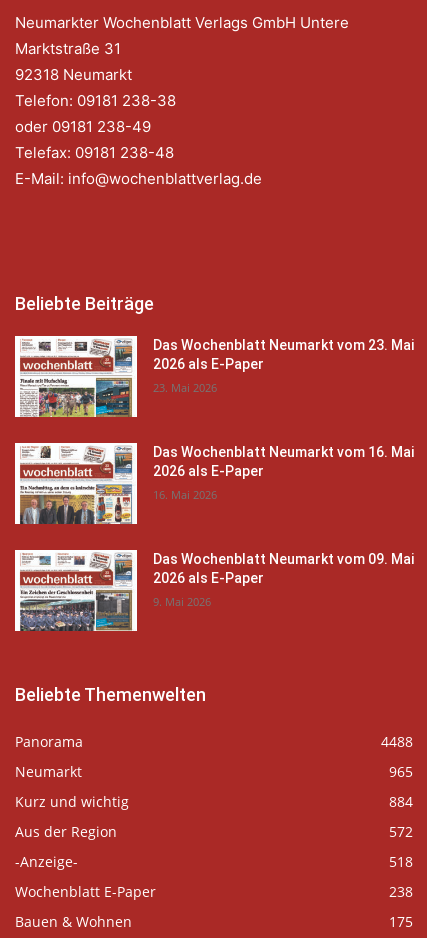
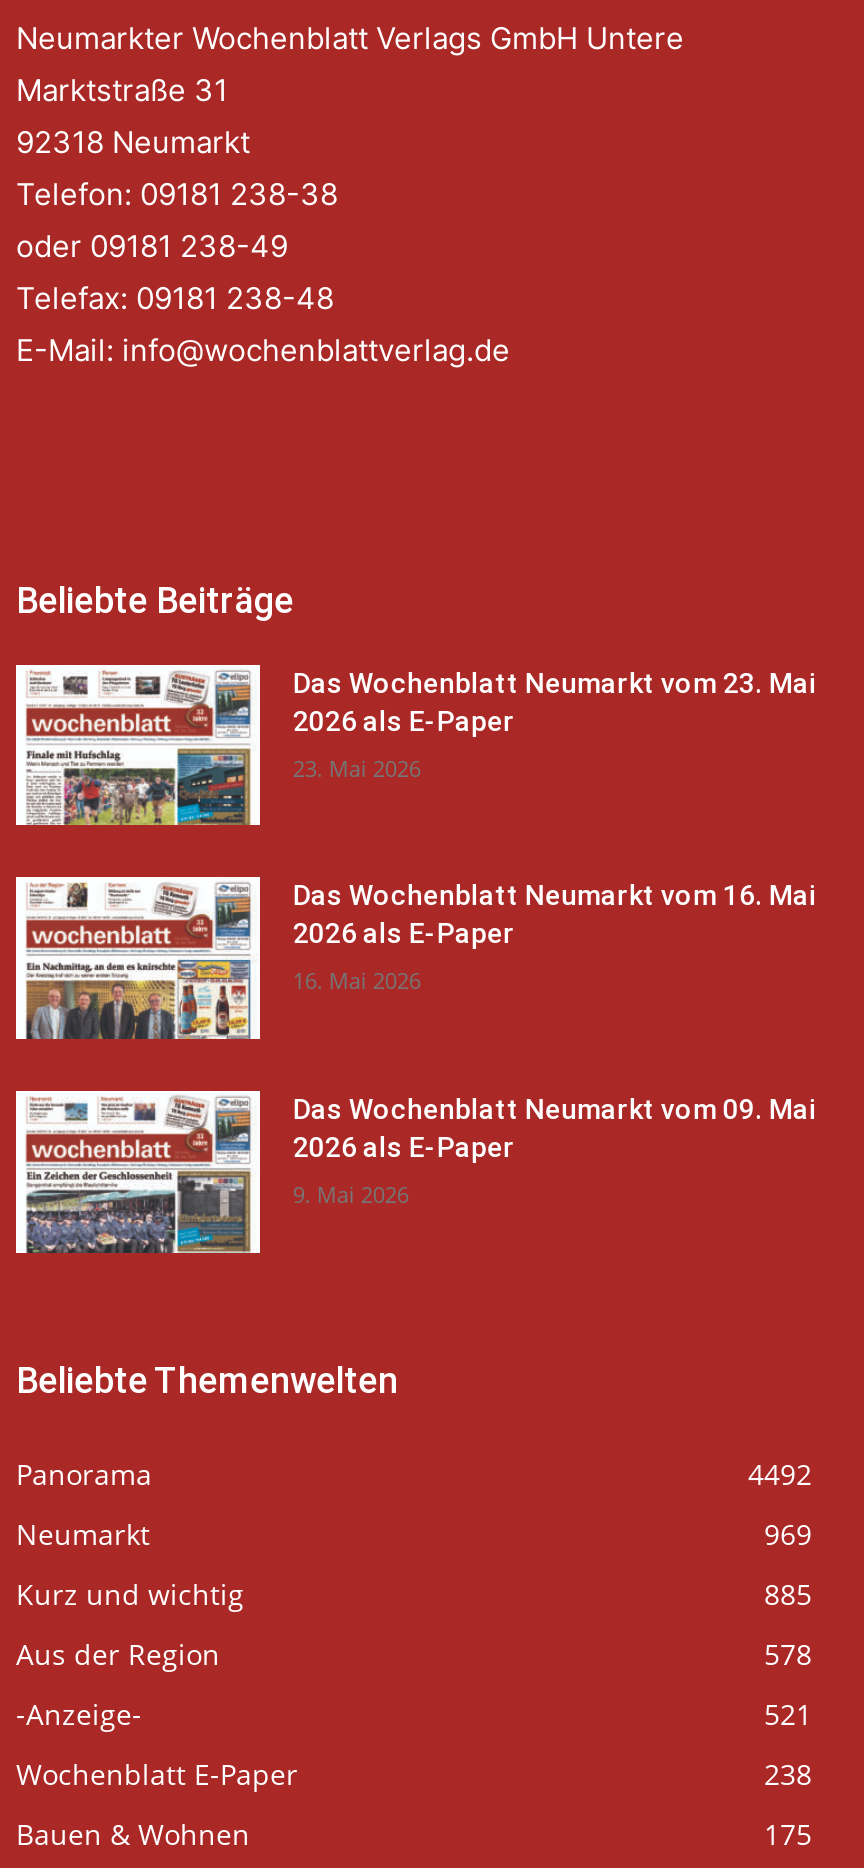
- 4488
+ 4492

- 965
+ 969

- 884
+ 885

- 572
+ 578

- 518
+ 521
